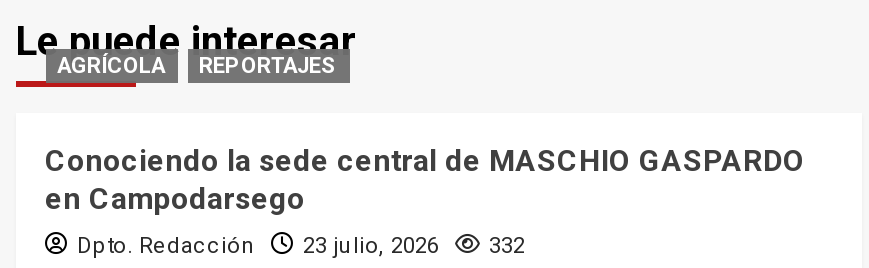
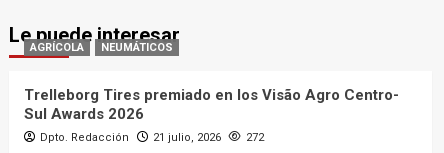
- REPORTAJES
+ NEUMÁTICOS

- Conociendo la sede central de MASCHIO GASPARDO
- en Campodarsego
+ Trelleborg Tires premiado en los Visão Agro Centro-
+ Sul Awards 2026

- 23 julio, 2026
- 332
+ 21 julio, 2026
+ 272
